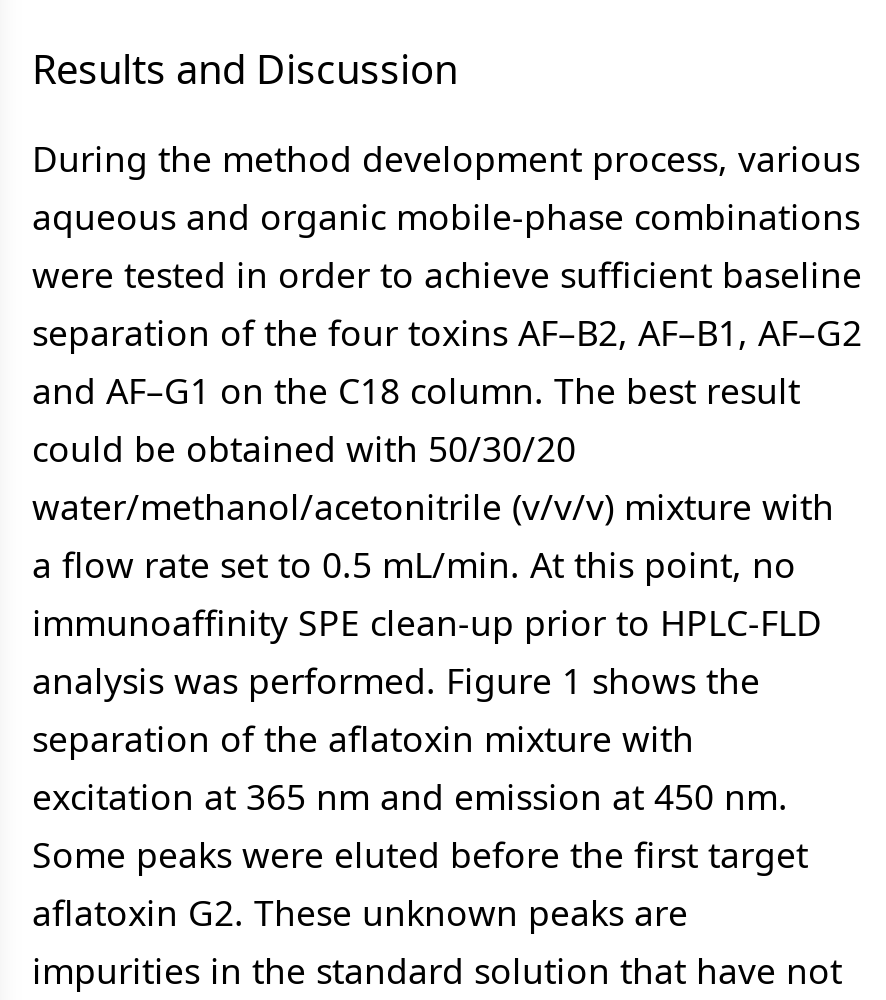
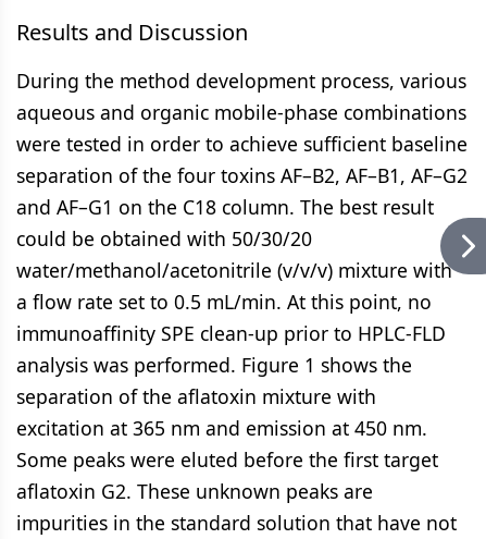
+ [image]
